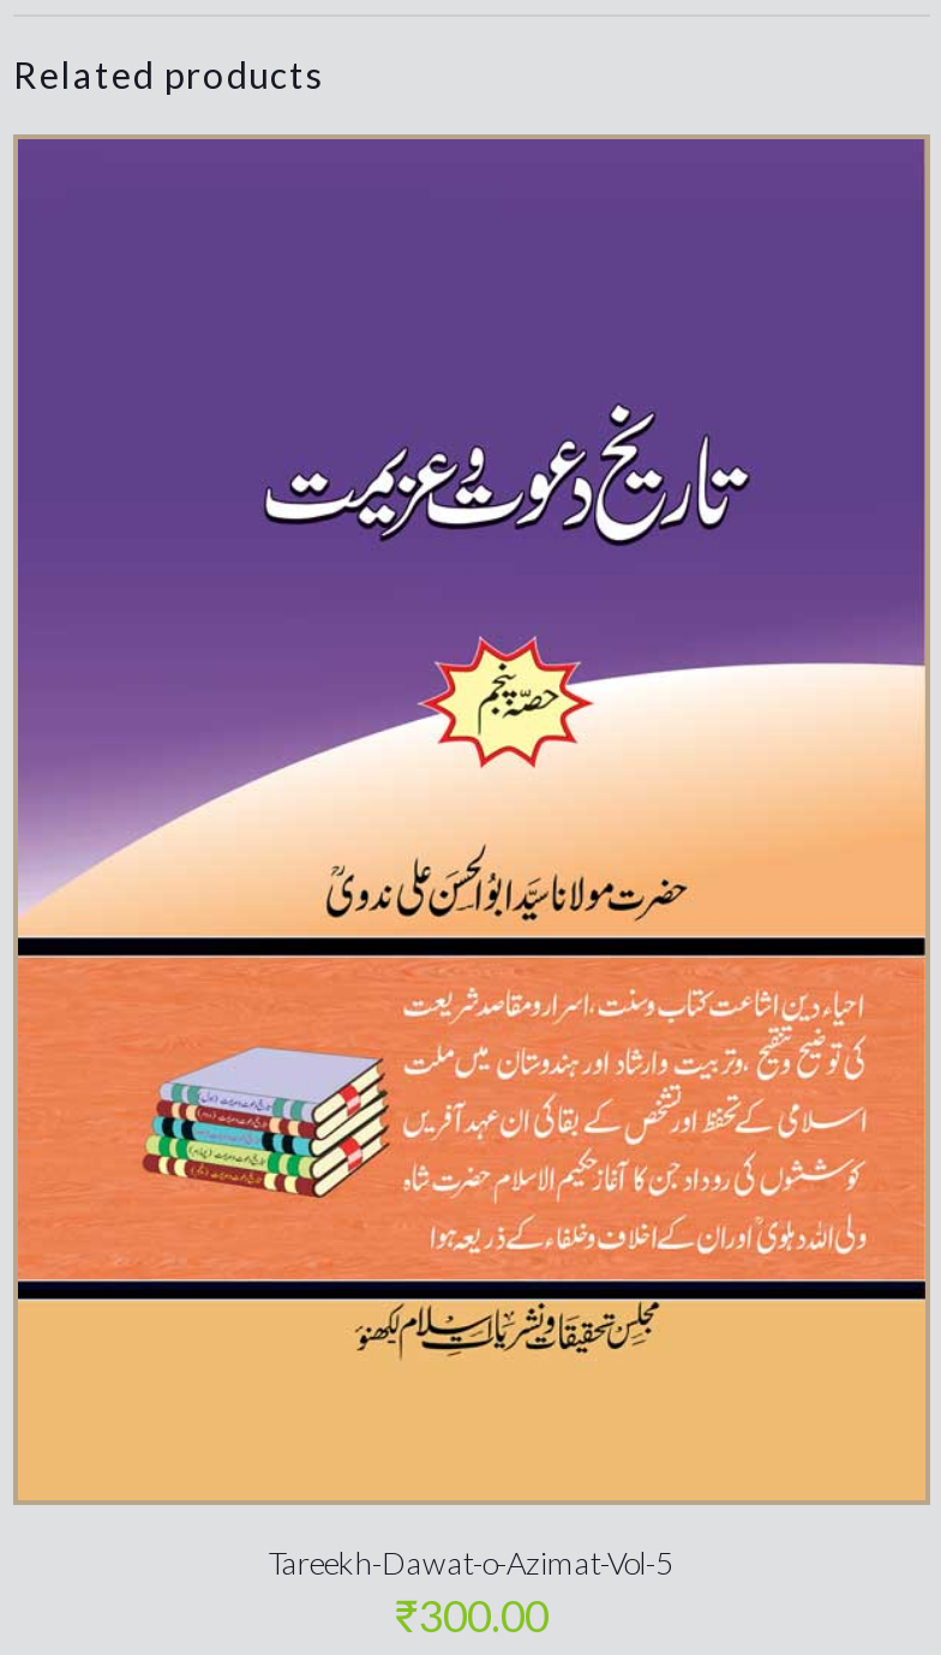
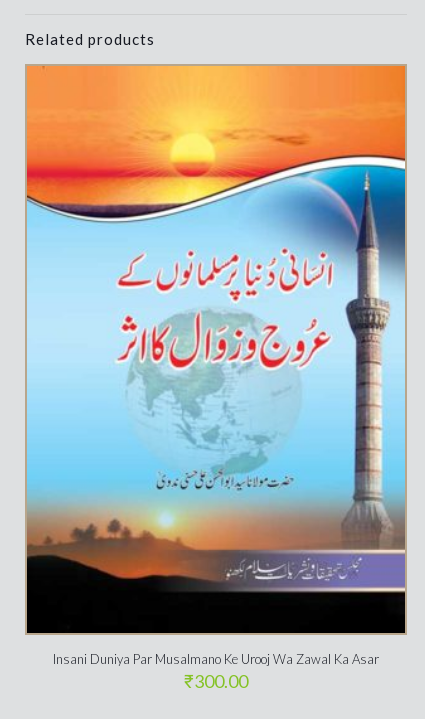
- [image]
- Tareekh-Dawat-o-Azimat-Vol-5
+ [image]
+ Insani Duniya Par Musalmano Ke Urooj Wa Zawal Ka Asar
